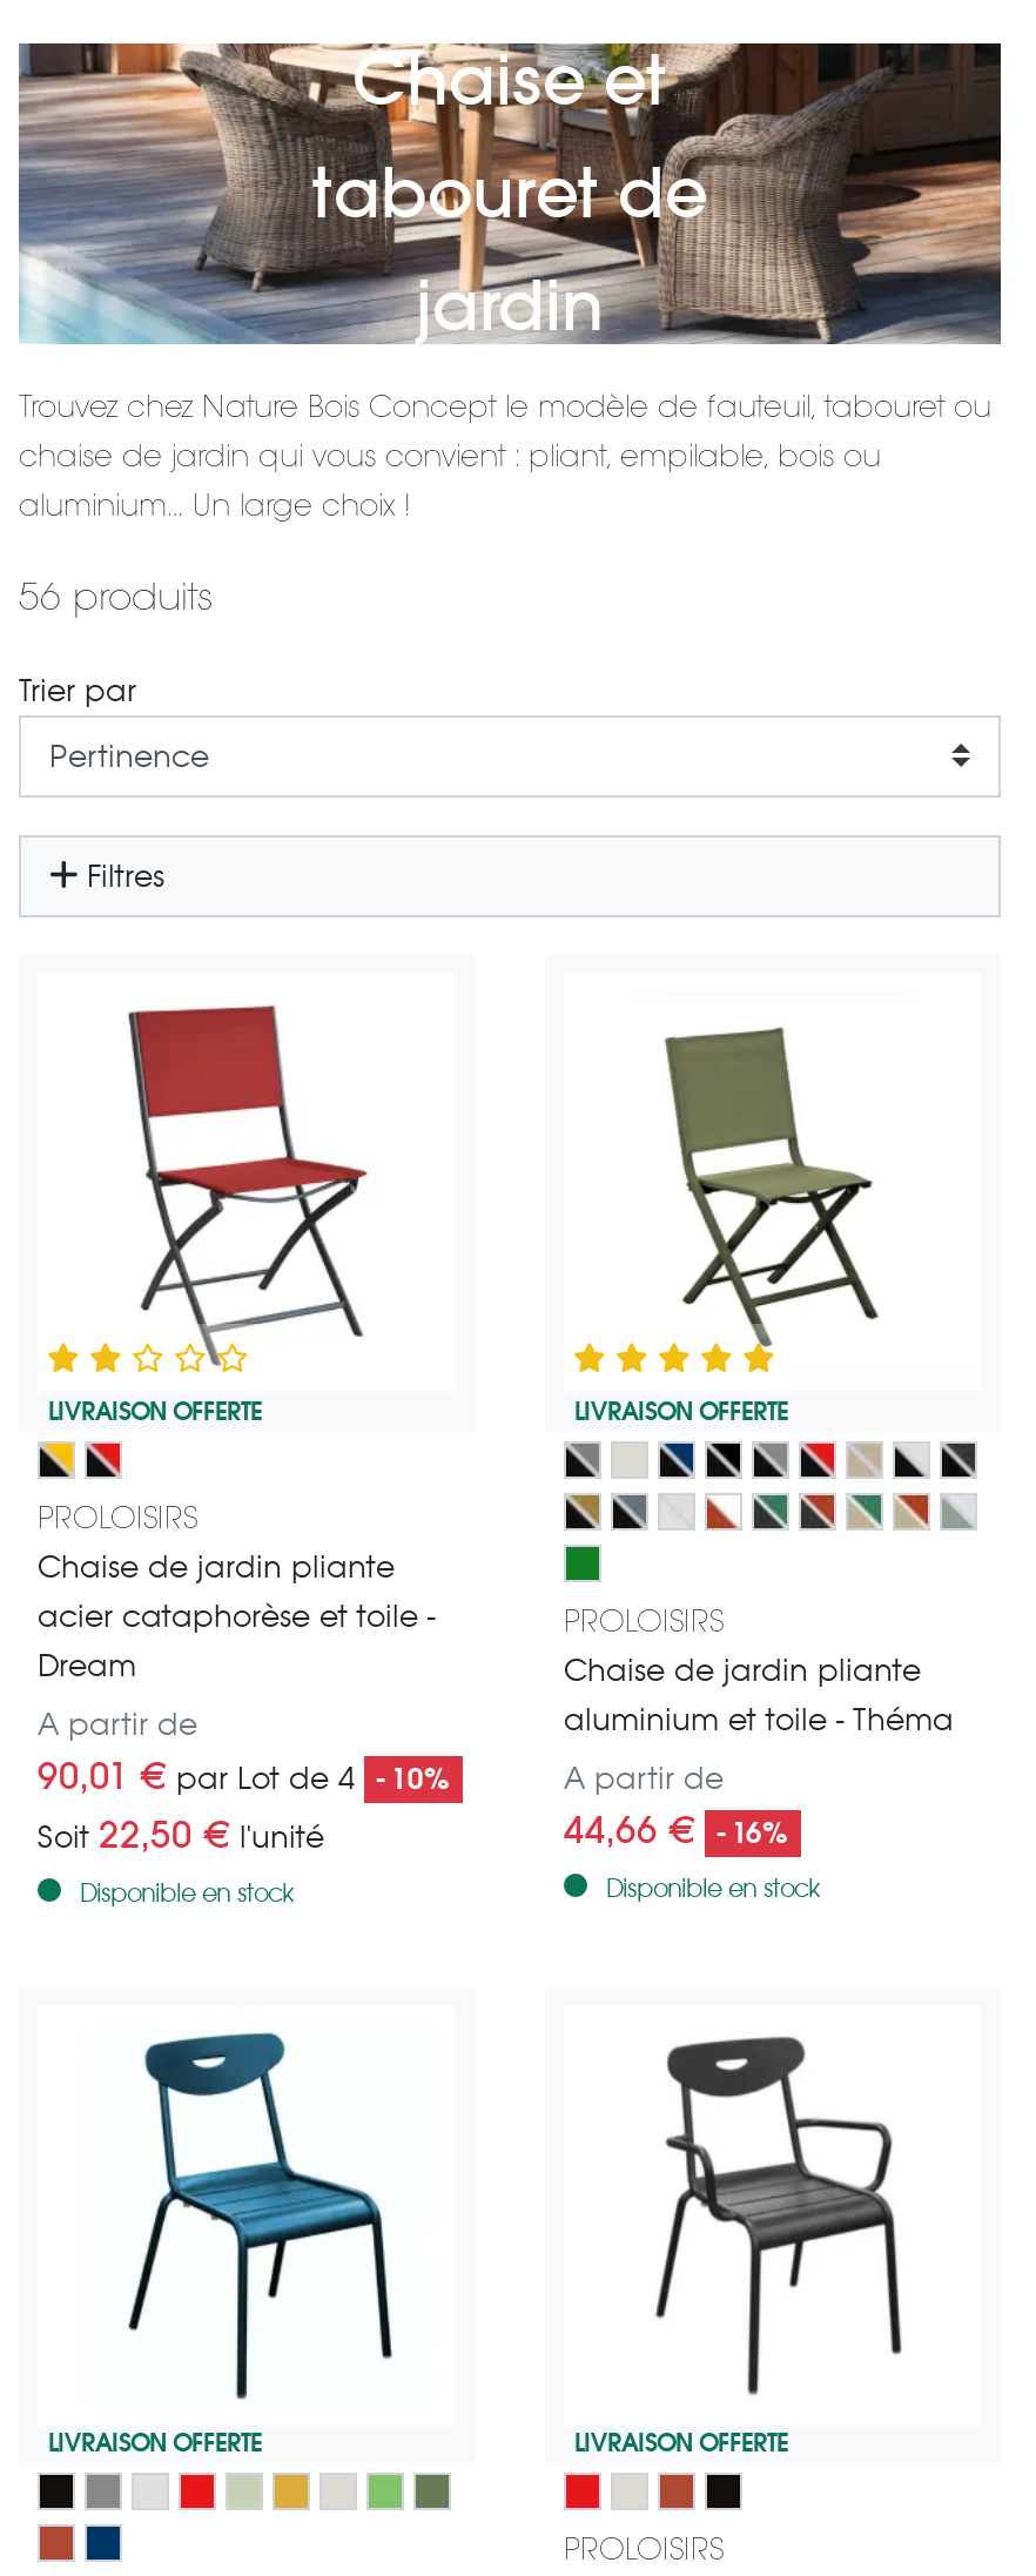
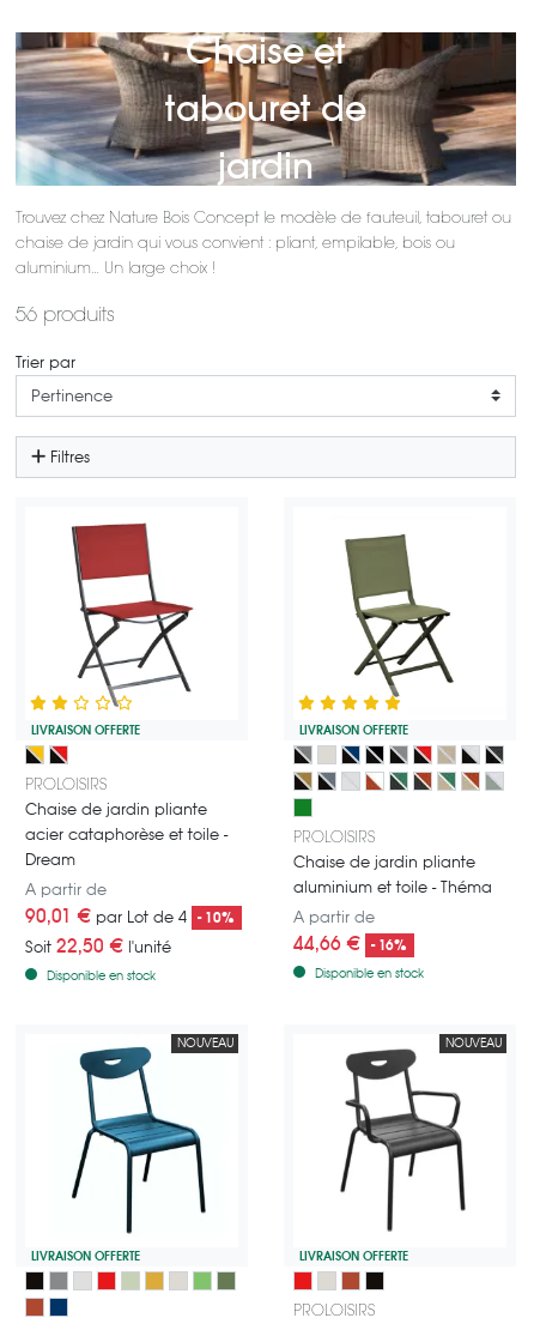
+ NOUVEAU

+ NOUVEAU
